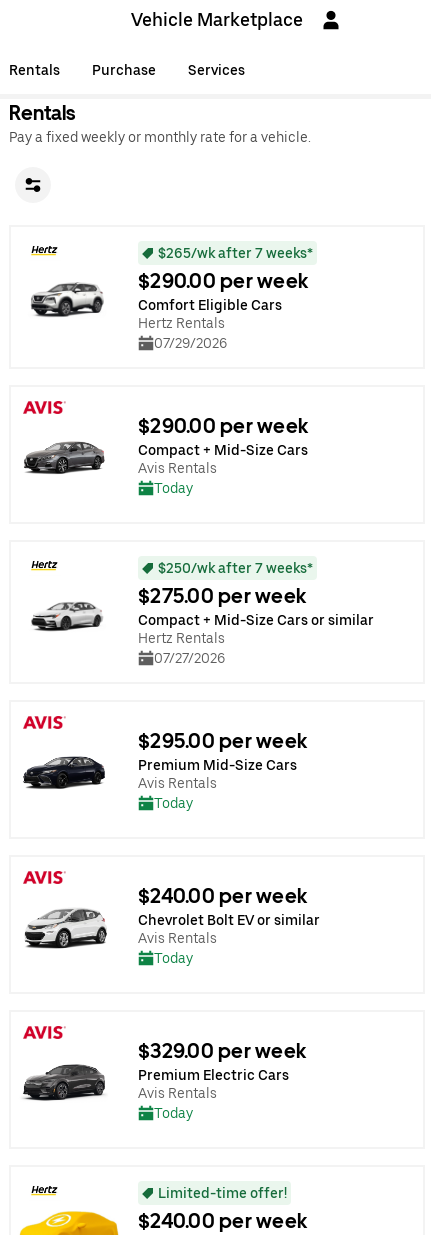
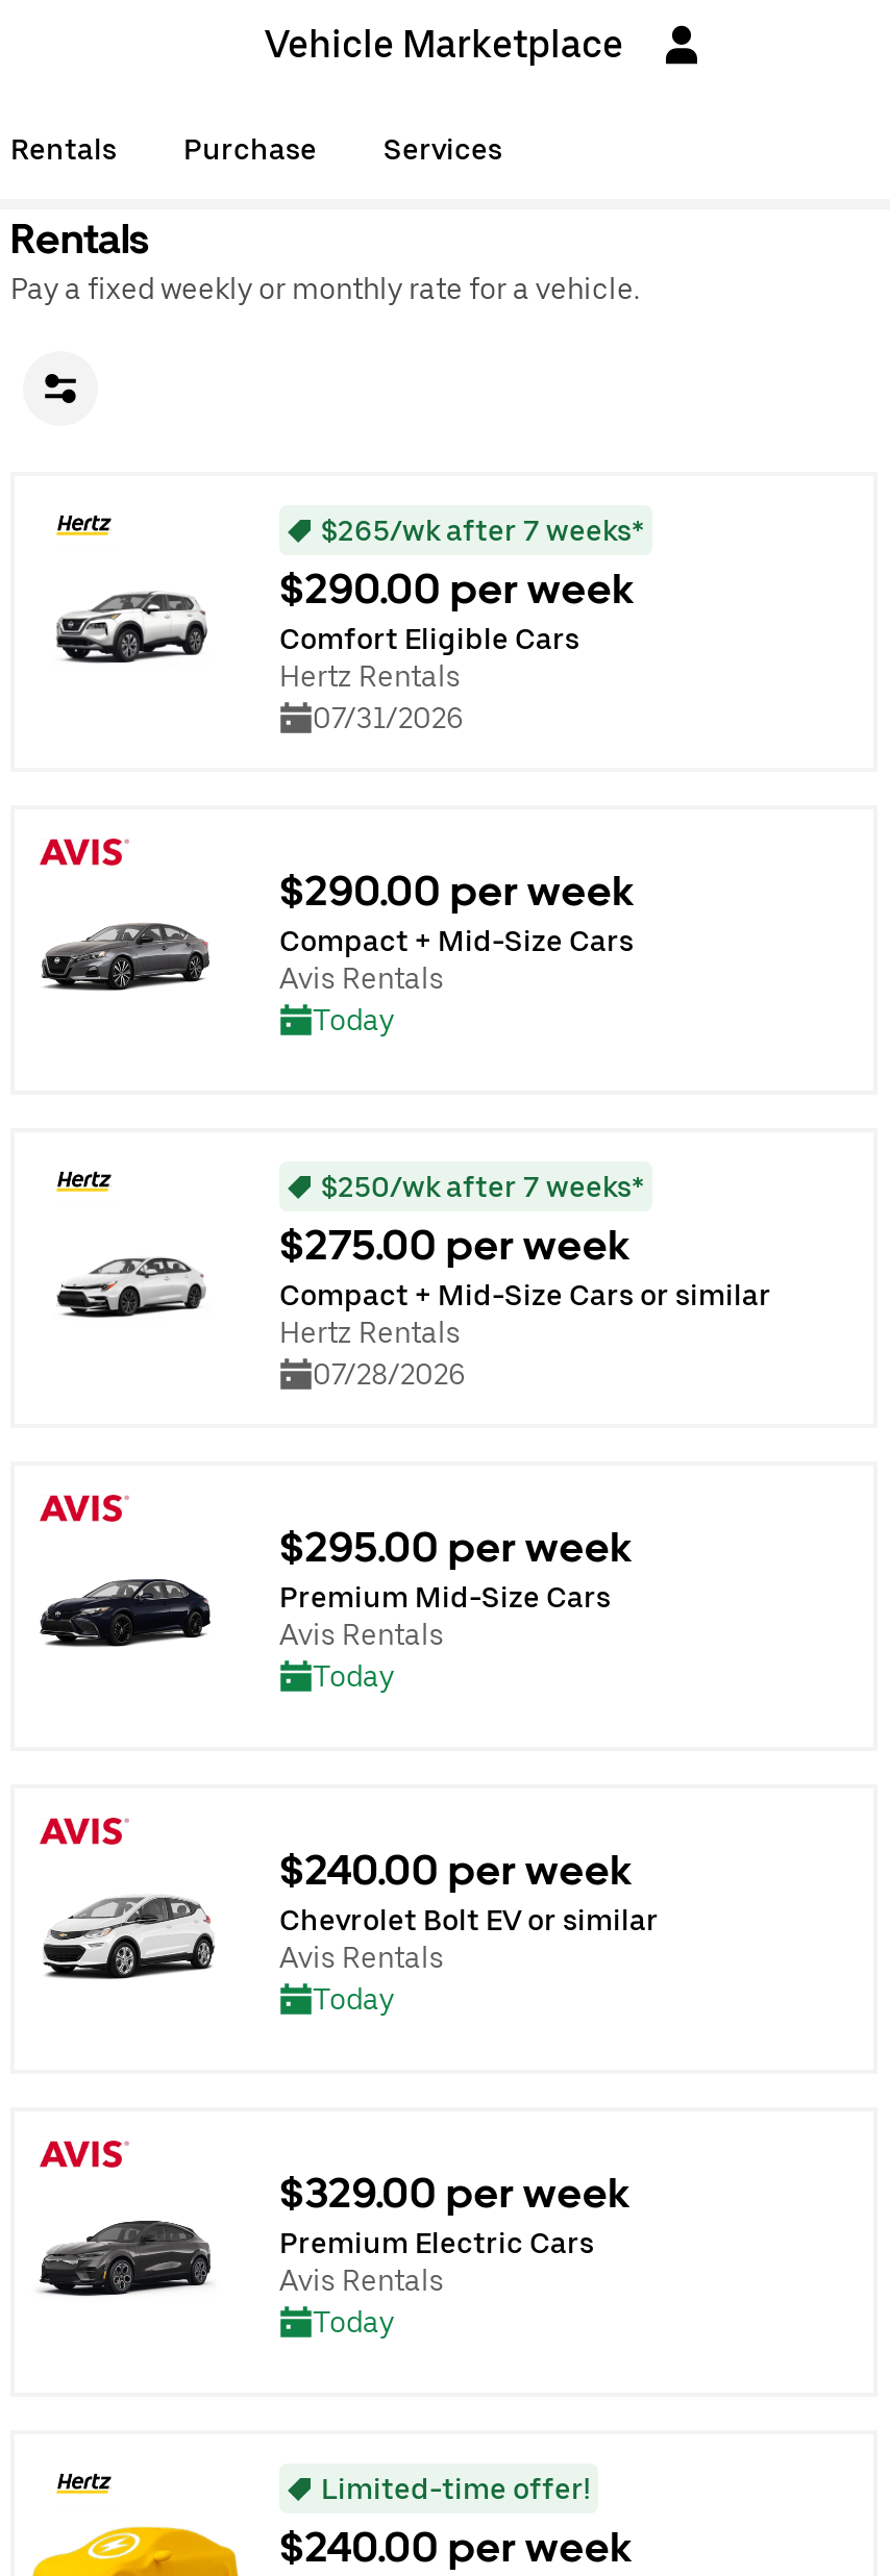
- 07/29/2026
+ 07/31/2026

- 07/27/2026
+ 07/28/2026
